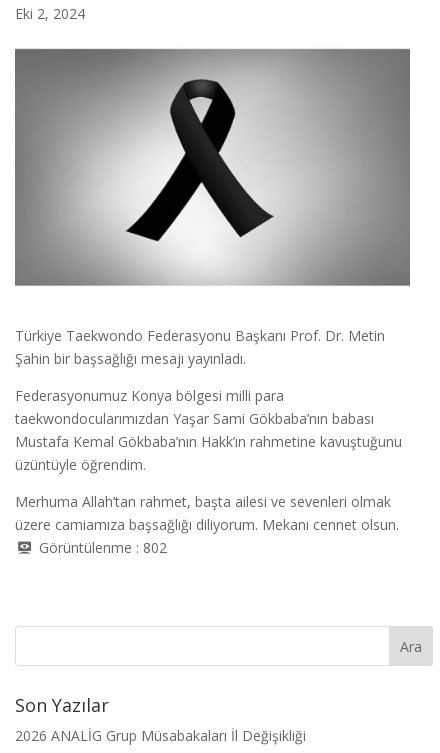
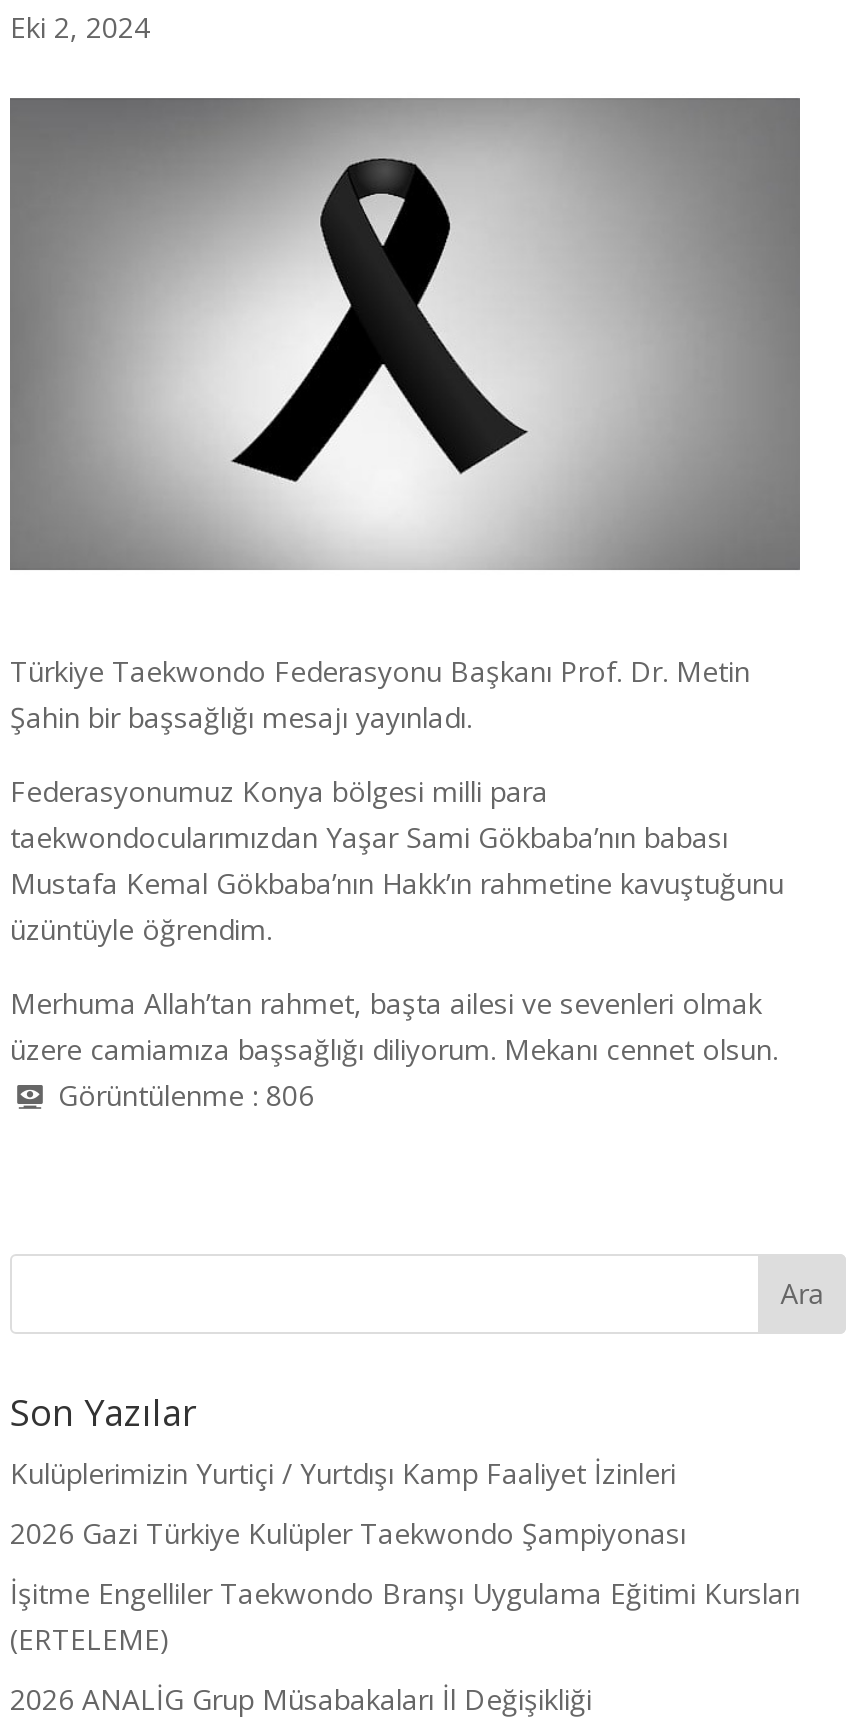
- Görüntülenme : 802
+ Görüntülenme : 806

+ Kulüplerimizin Yurtiçi / Yurtdışı Kamp Faaliyet İzinleri
+ 2026 Gazi Türkiye Kulüpler Taekwondo Şampiyonası
+ İşitme Engelliler Taekwondo Branşı Uygulama Eğitimi Kursları
+ (ERTELEME)
